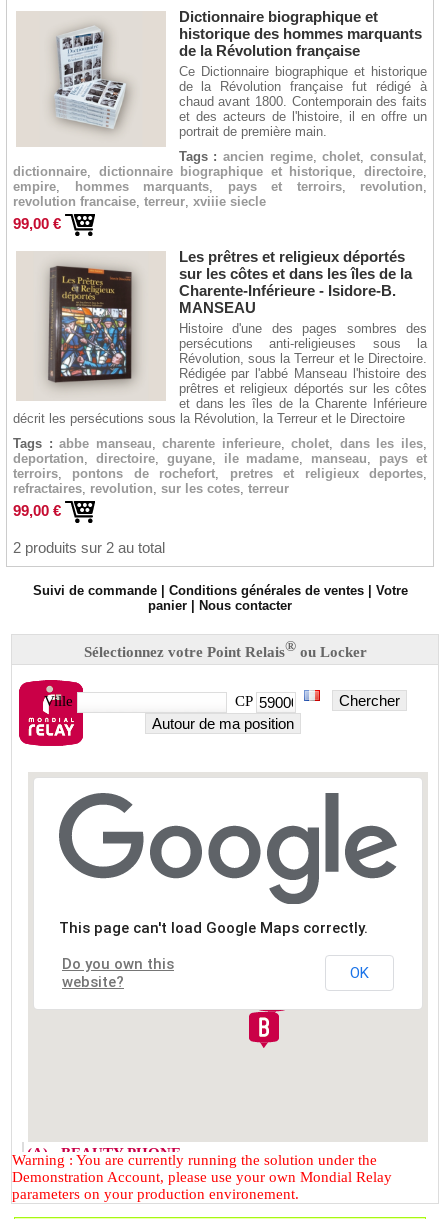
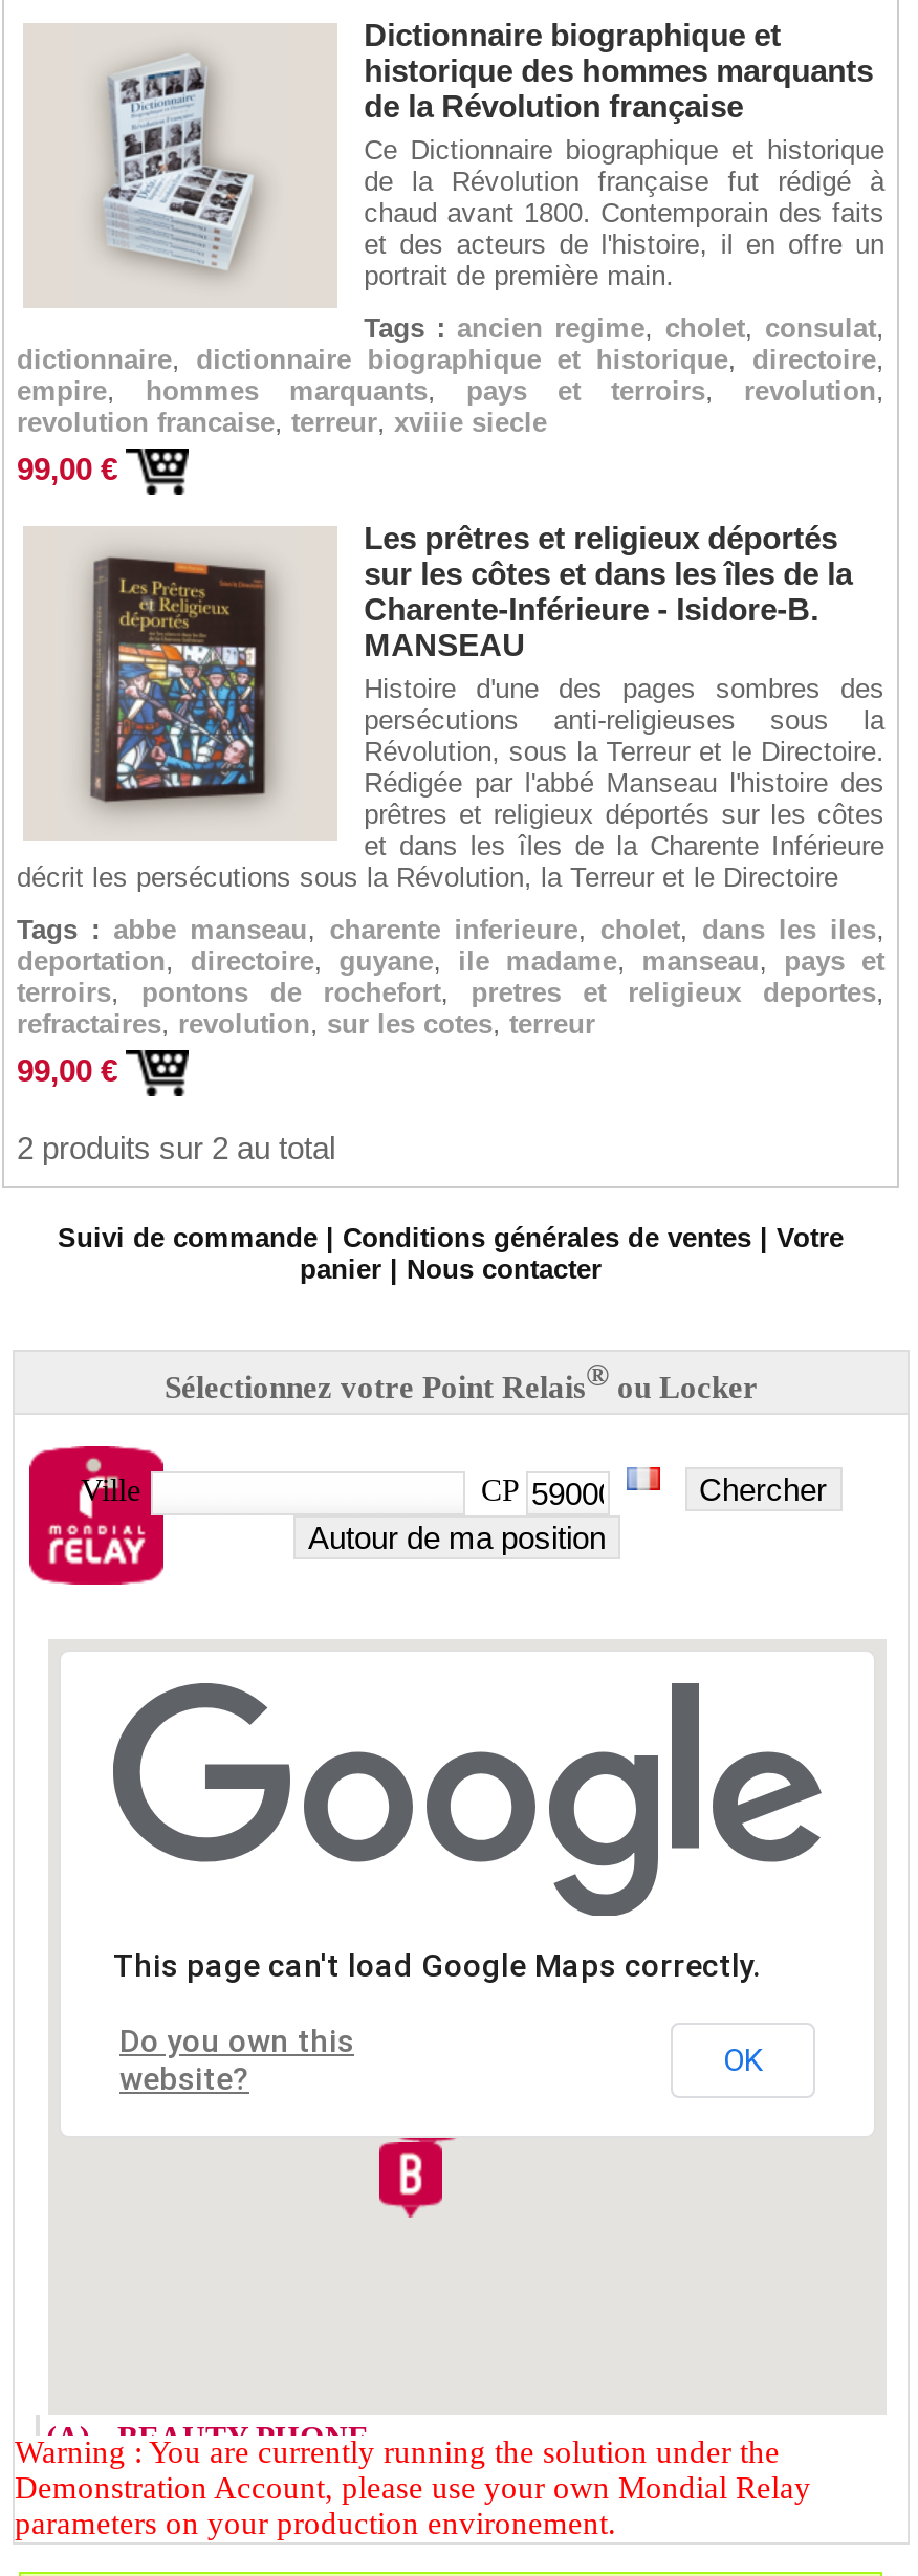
+ [image]

- [image]
